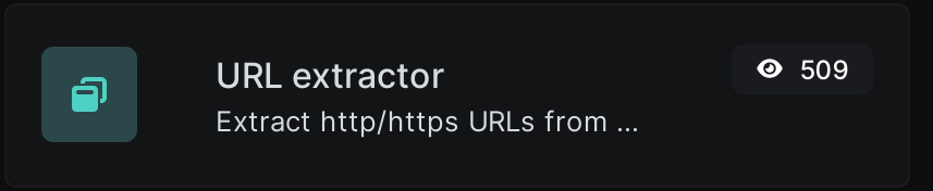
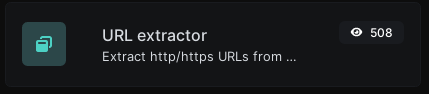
- 509
+ 508
